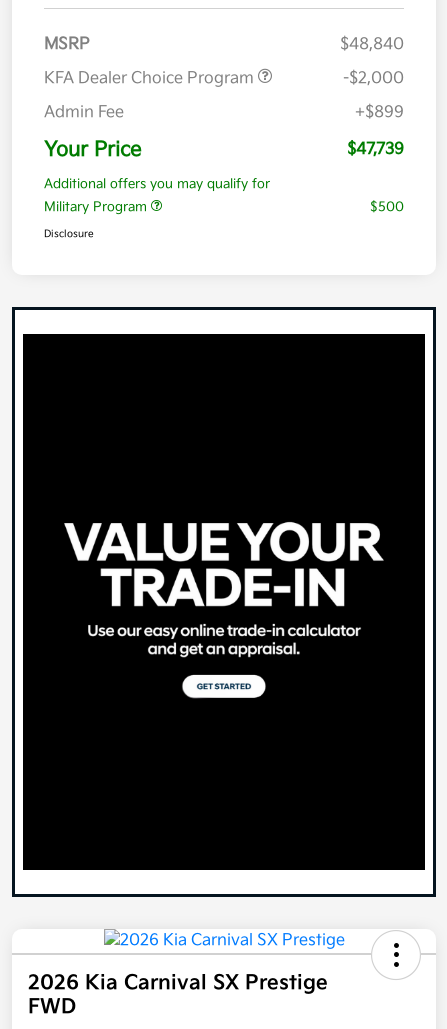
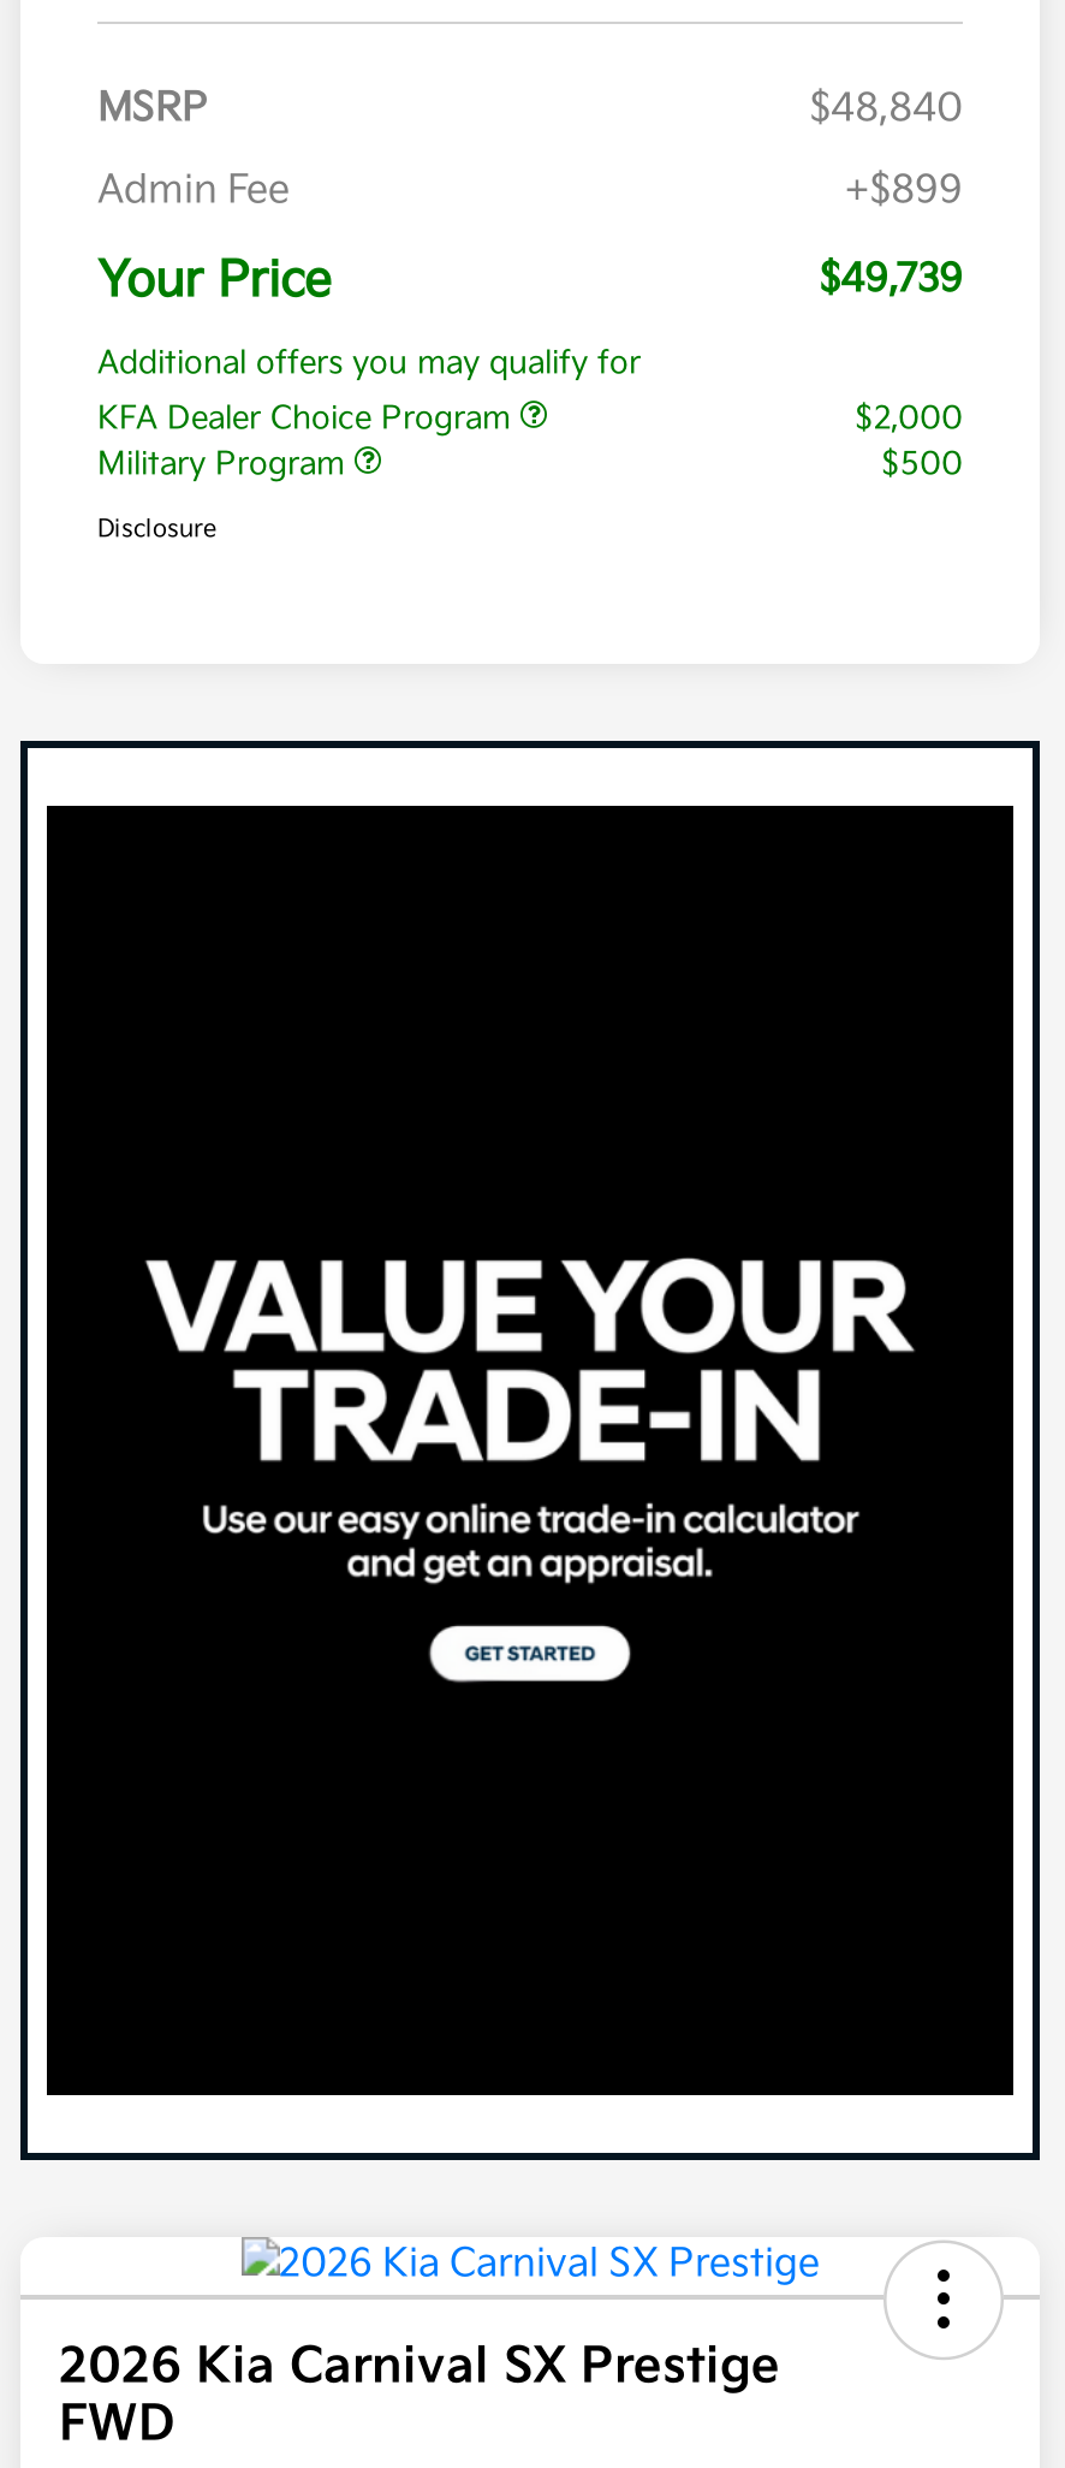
moved down: KFA Dealer Choice Program

- -$2,000

moved up: Admin Fee | +$899 | Your Price

- $47,739
+ $49,739

moved up: Additional offers you may qualify for

+ $2,000
